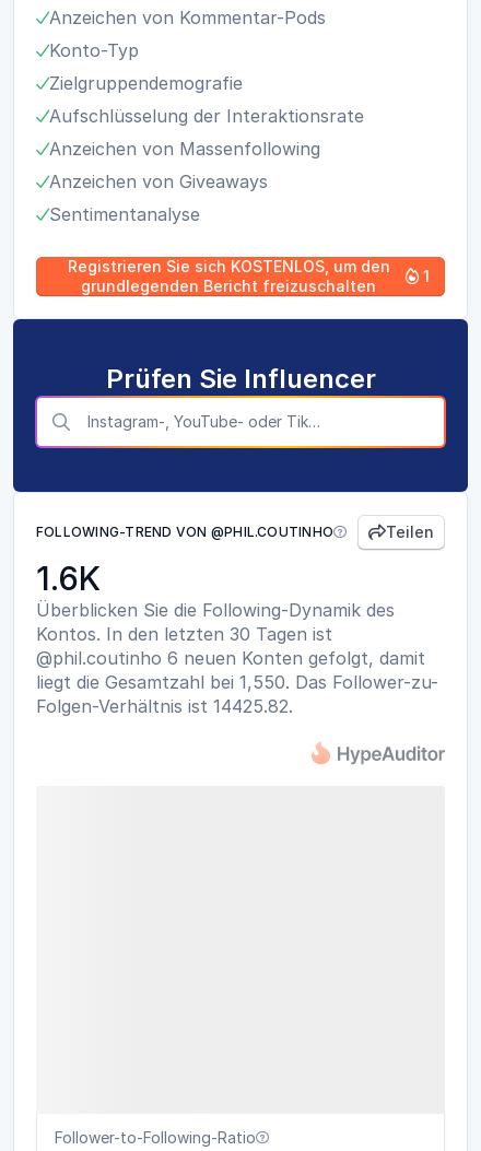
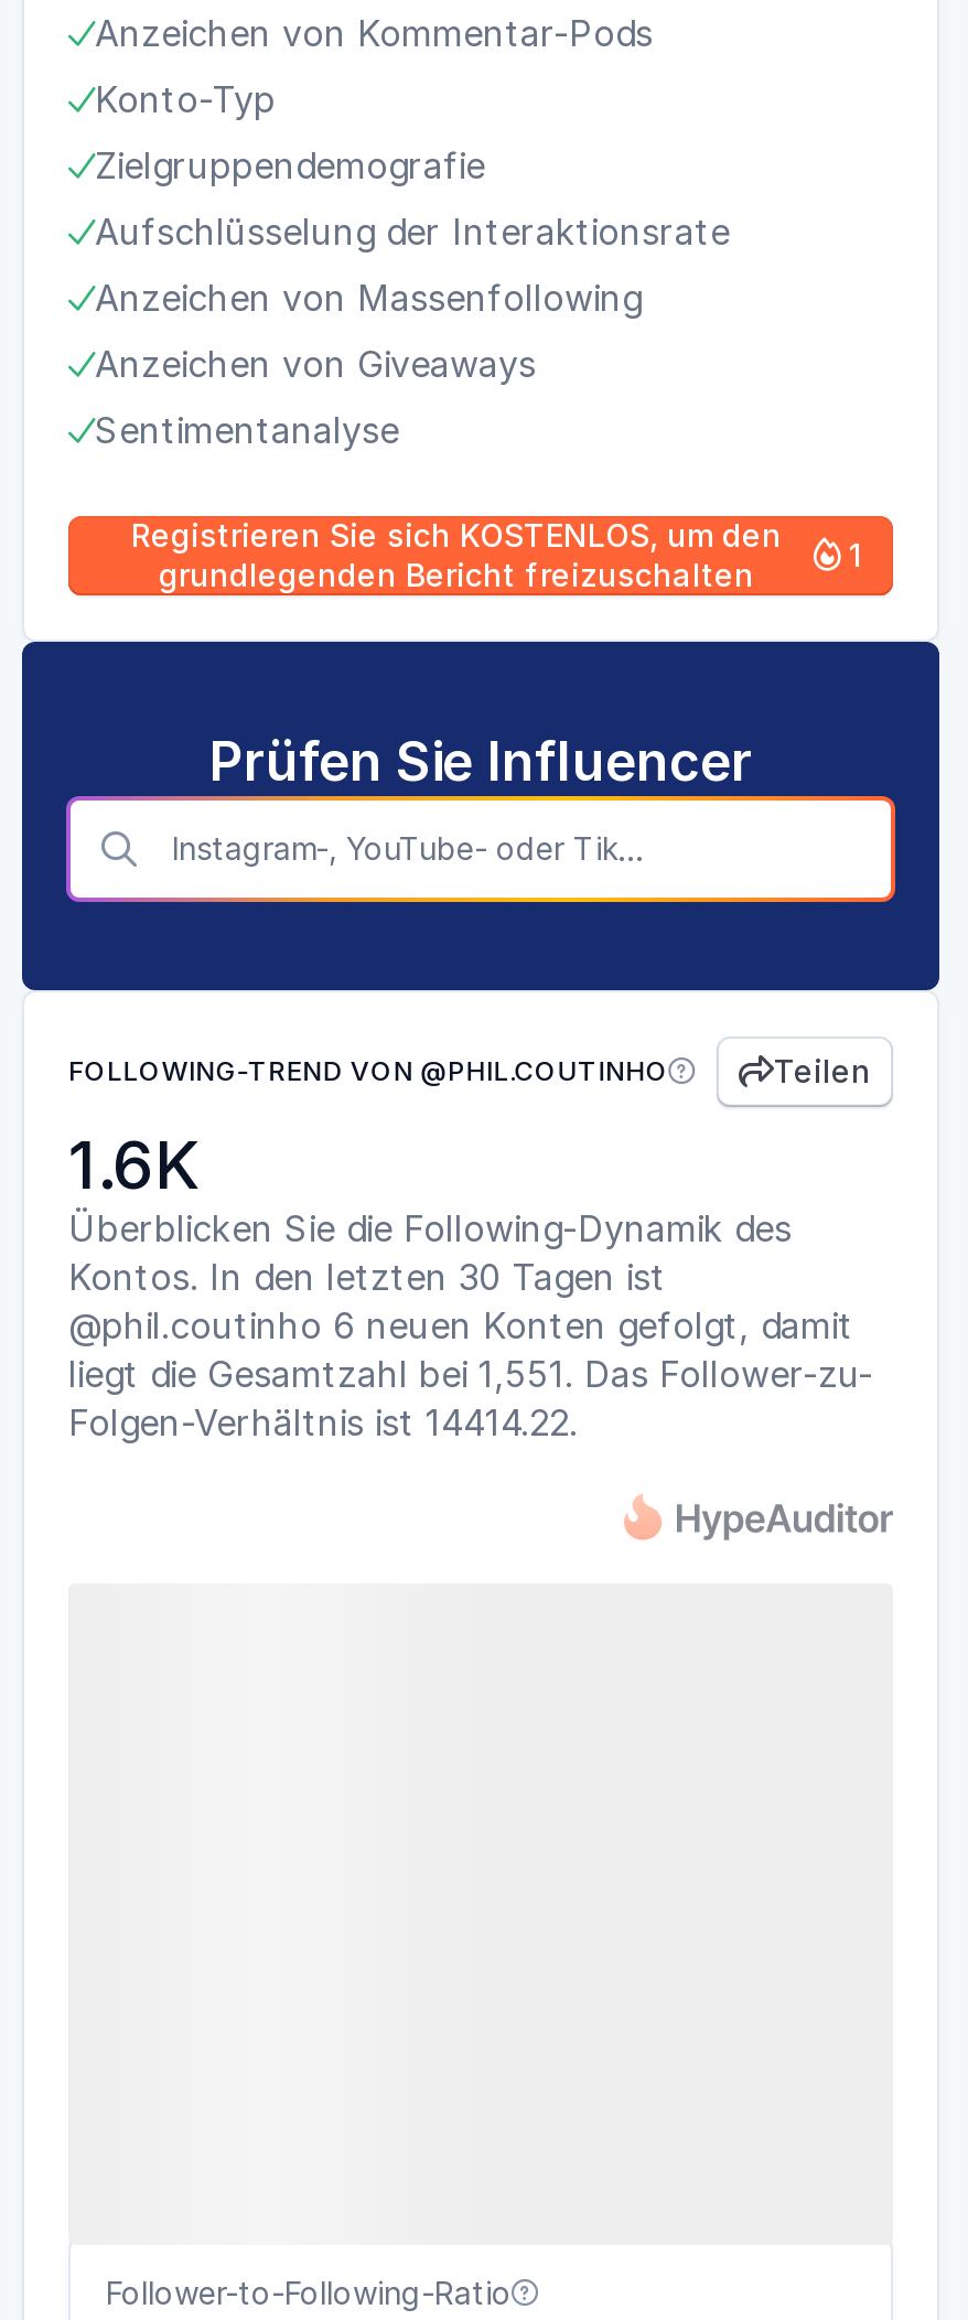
- liegt die Gesamtzahl bei 1,550. Das Follower-zu-
+ liegt die Gesamtzahl bei 1,551. Das Follower-zu-

- Folgen-Verhältnis ist 14425.82.
+ Folgen-Verhältnis ist 14414.22.
